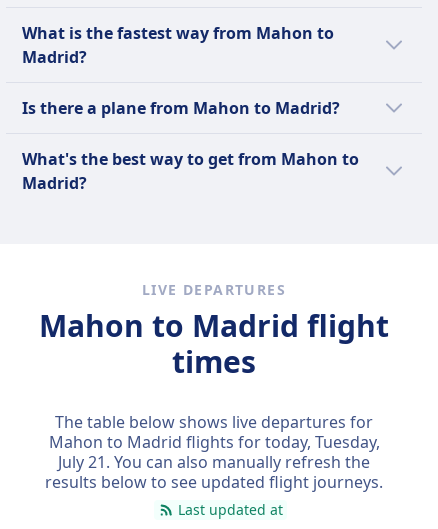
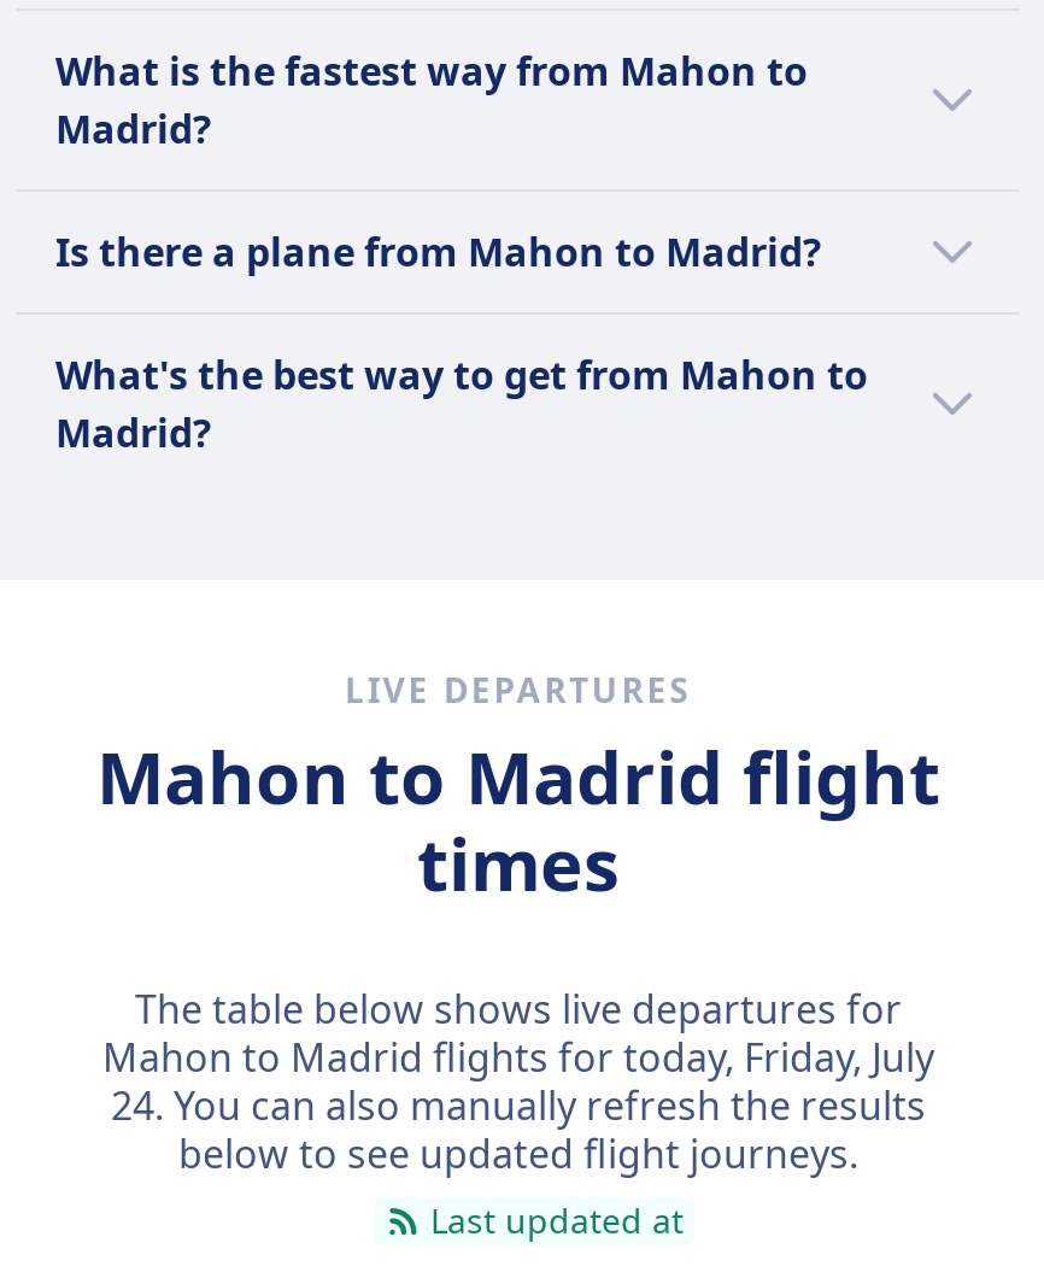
- Mahon to Madrid flights for today, Tuesday,
- July 21. You can also manually refresh the
- results below to see updated flight journeys.
+ Mahon to Madrid flights for today, Friday, July
+ 24. You can also manually refresh the results
+ below to see updated flight journeys.
